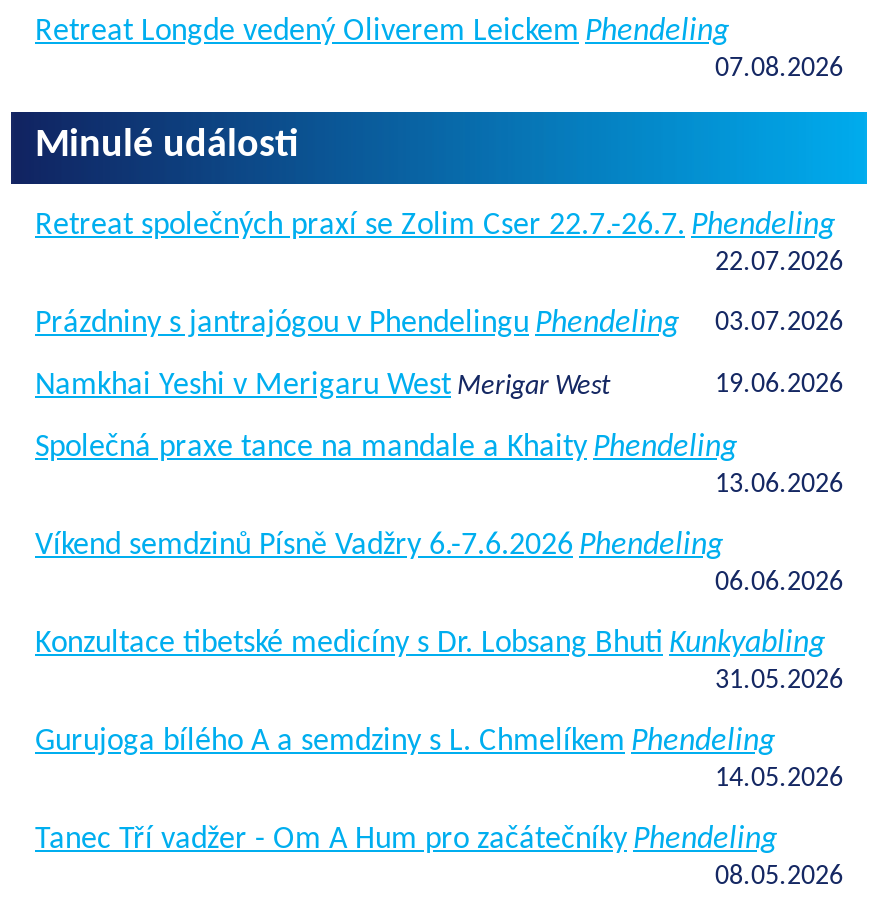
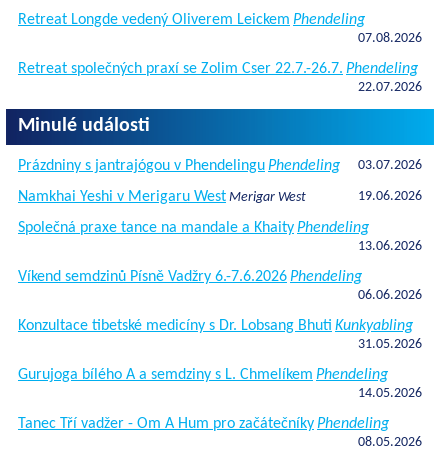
moved down: Minulé události

moved up: Retreat společných praxí se Zolim Cser 22.7.-26.7. Phendeling | 22.07.2026
